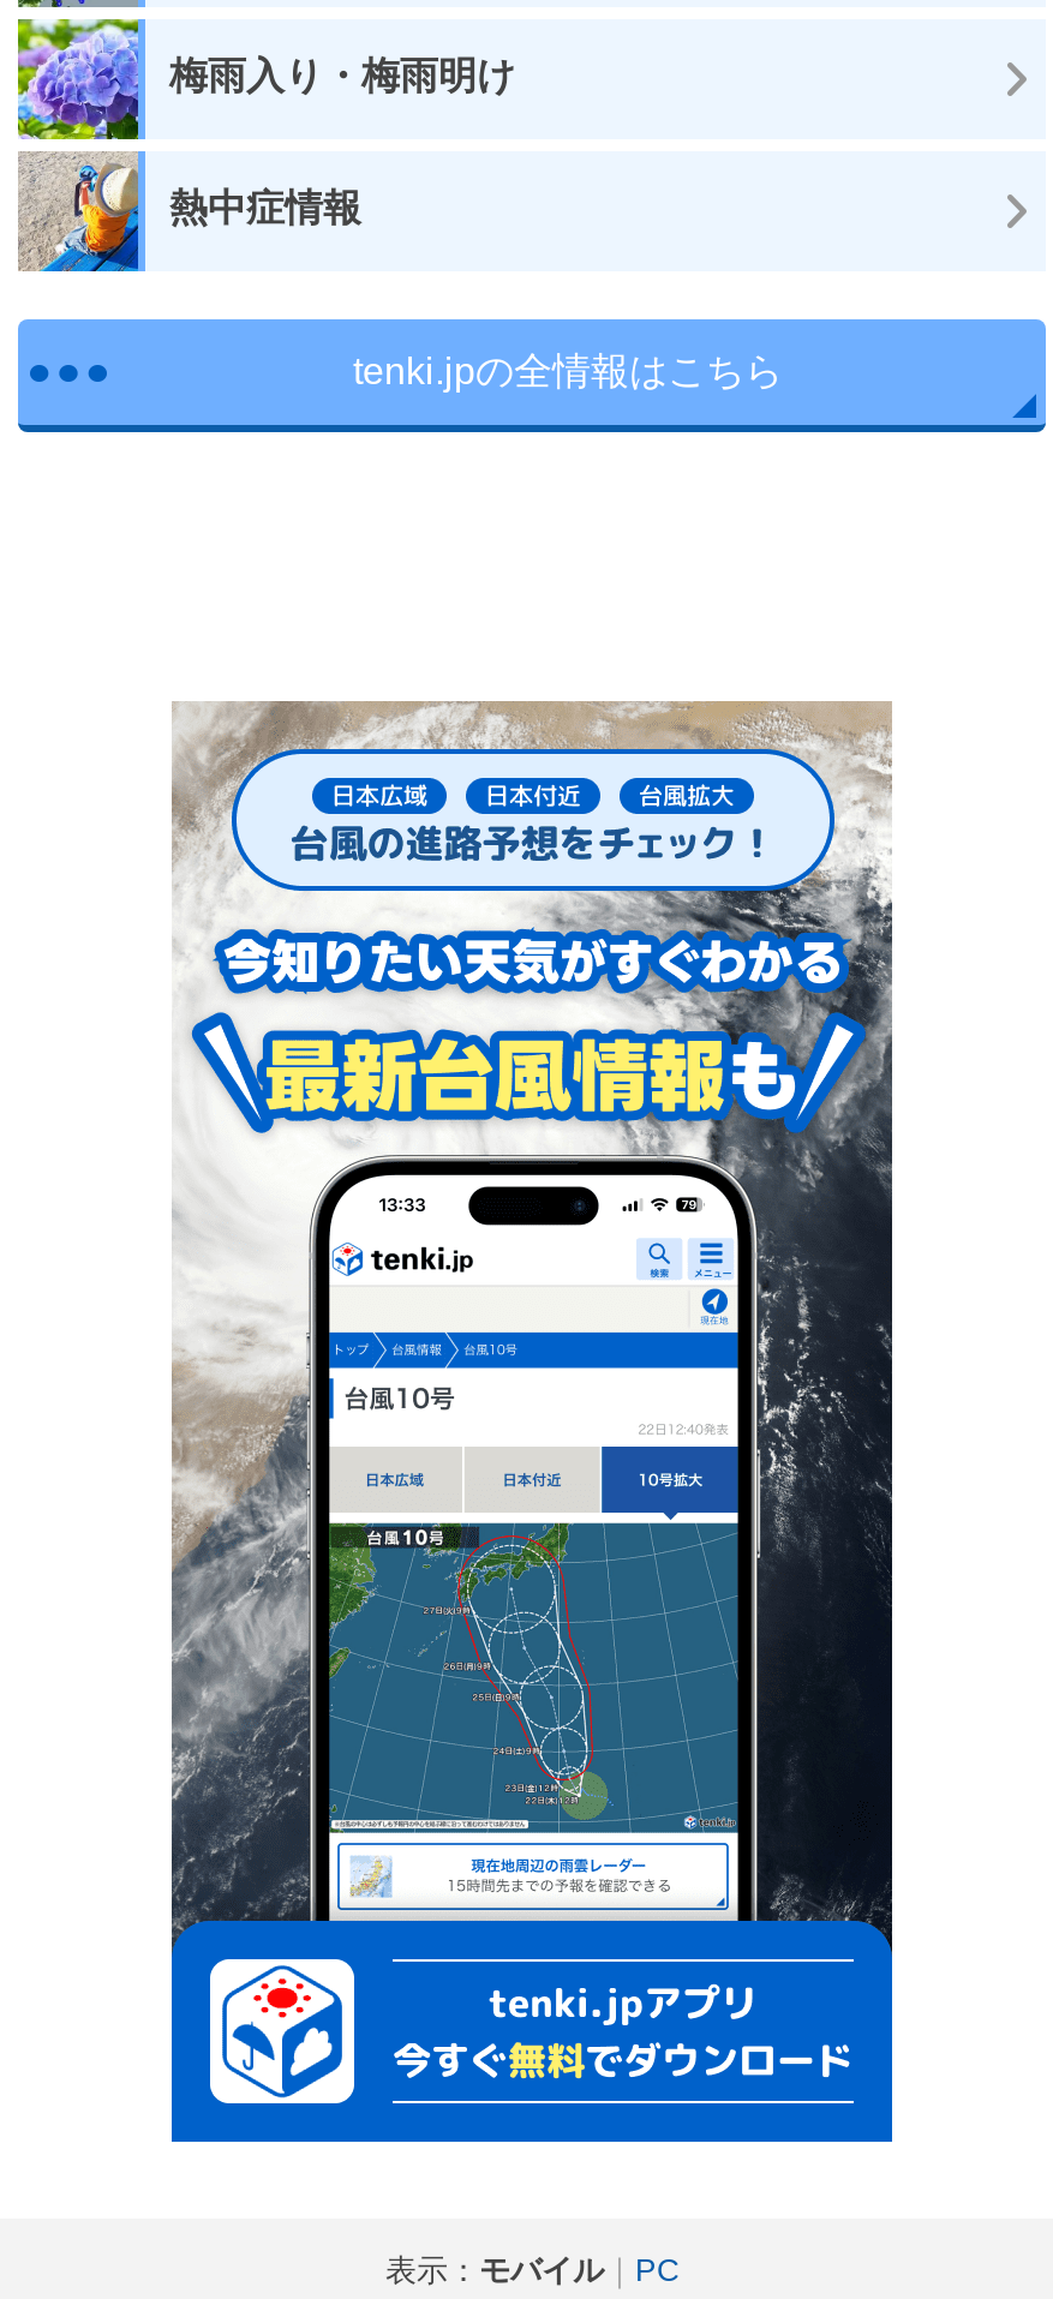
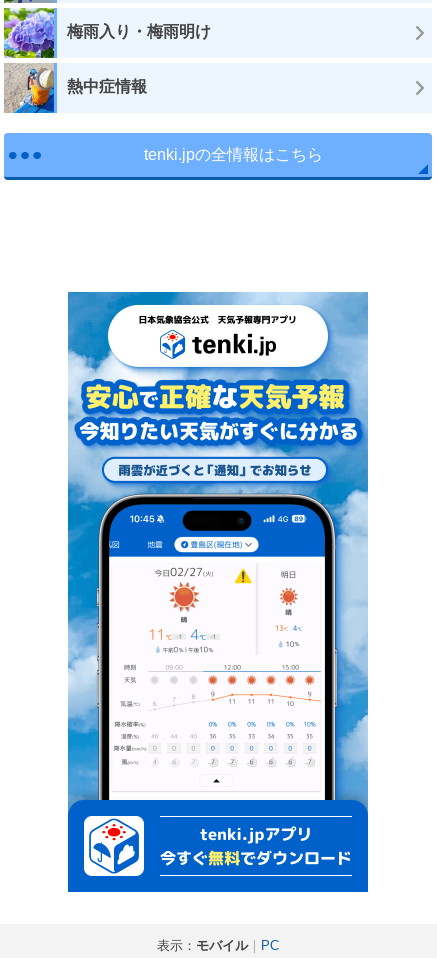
- [image]
+ [image]
